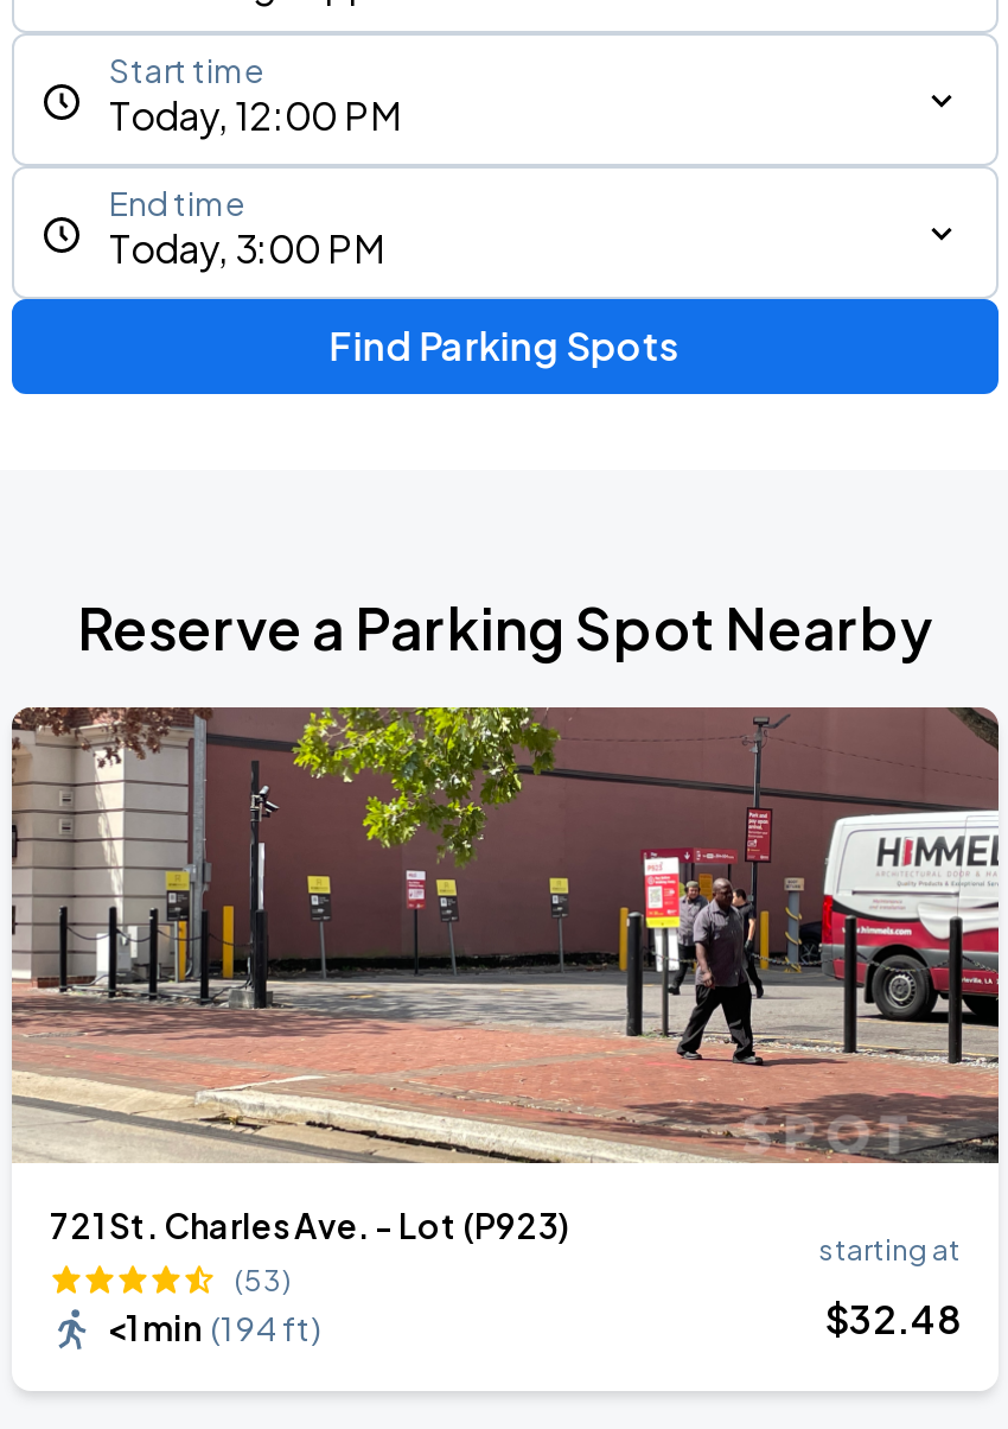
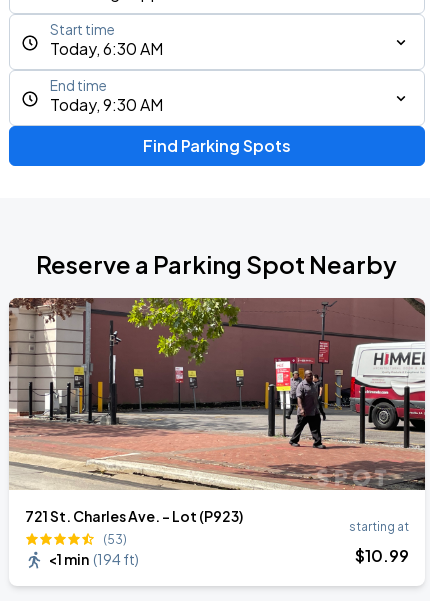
- Today, 12:00 PM
+ Today, 6:30 AM

- Today, 3:00 PM
+ Today, 9:30 AM

- $32.48
+ $10.99
